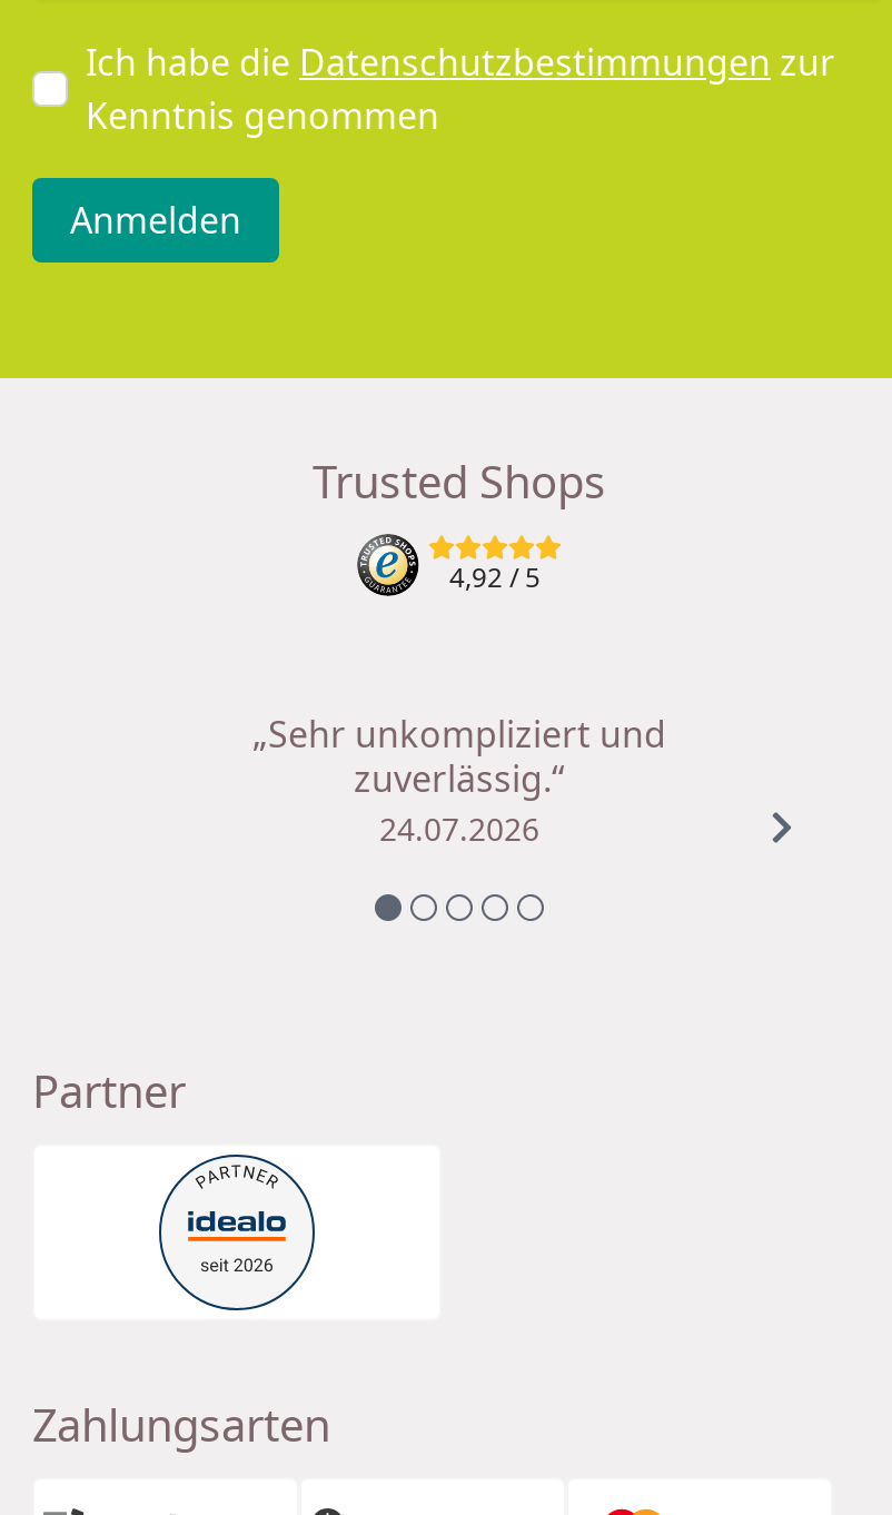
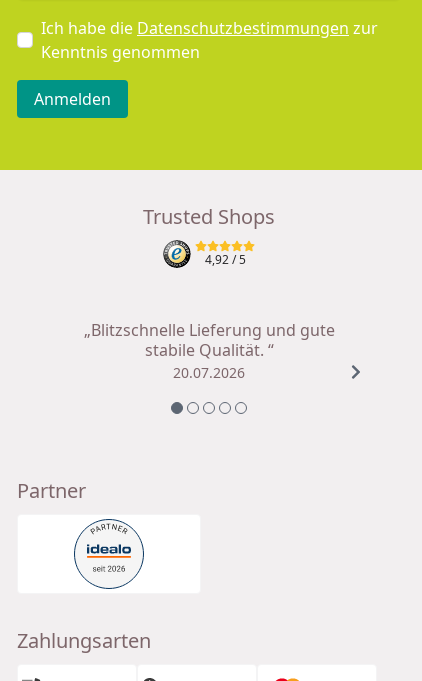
- „Sehr unkompliziert und
- zuverlässig.“
- 24.07.2026
+ „Blitzschnelle Lieferung und gute
+ stabile Qualität. “
+ 20.07.2026
